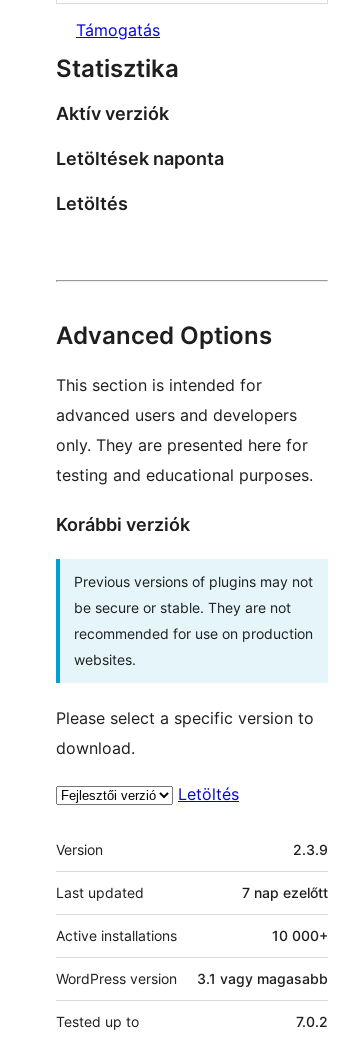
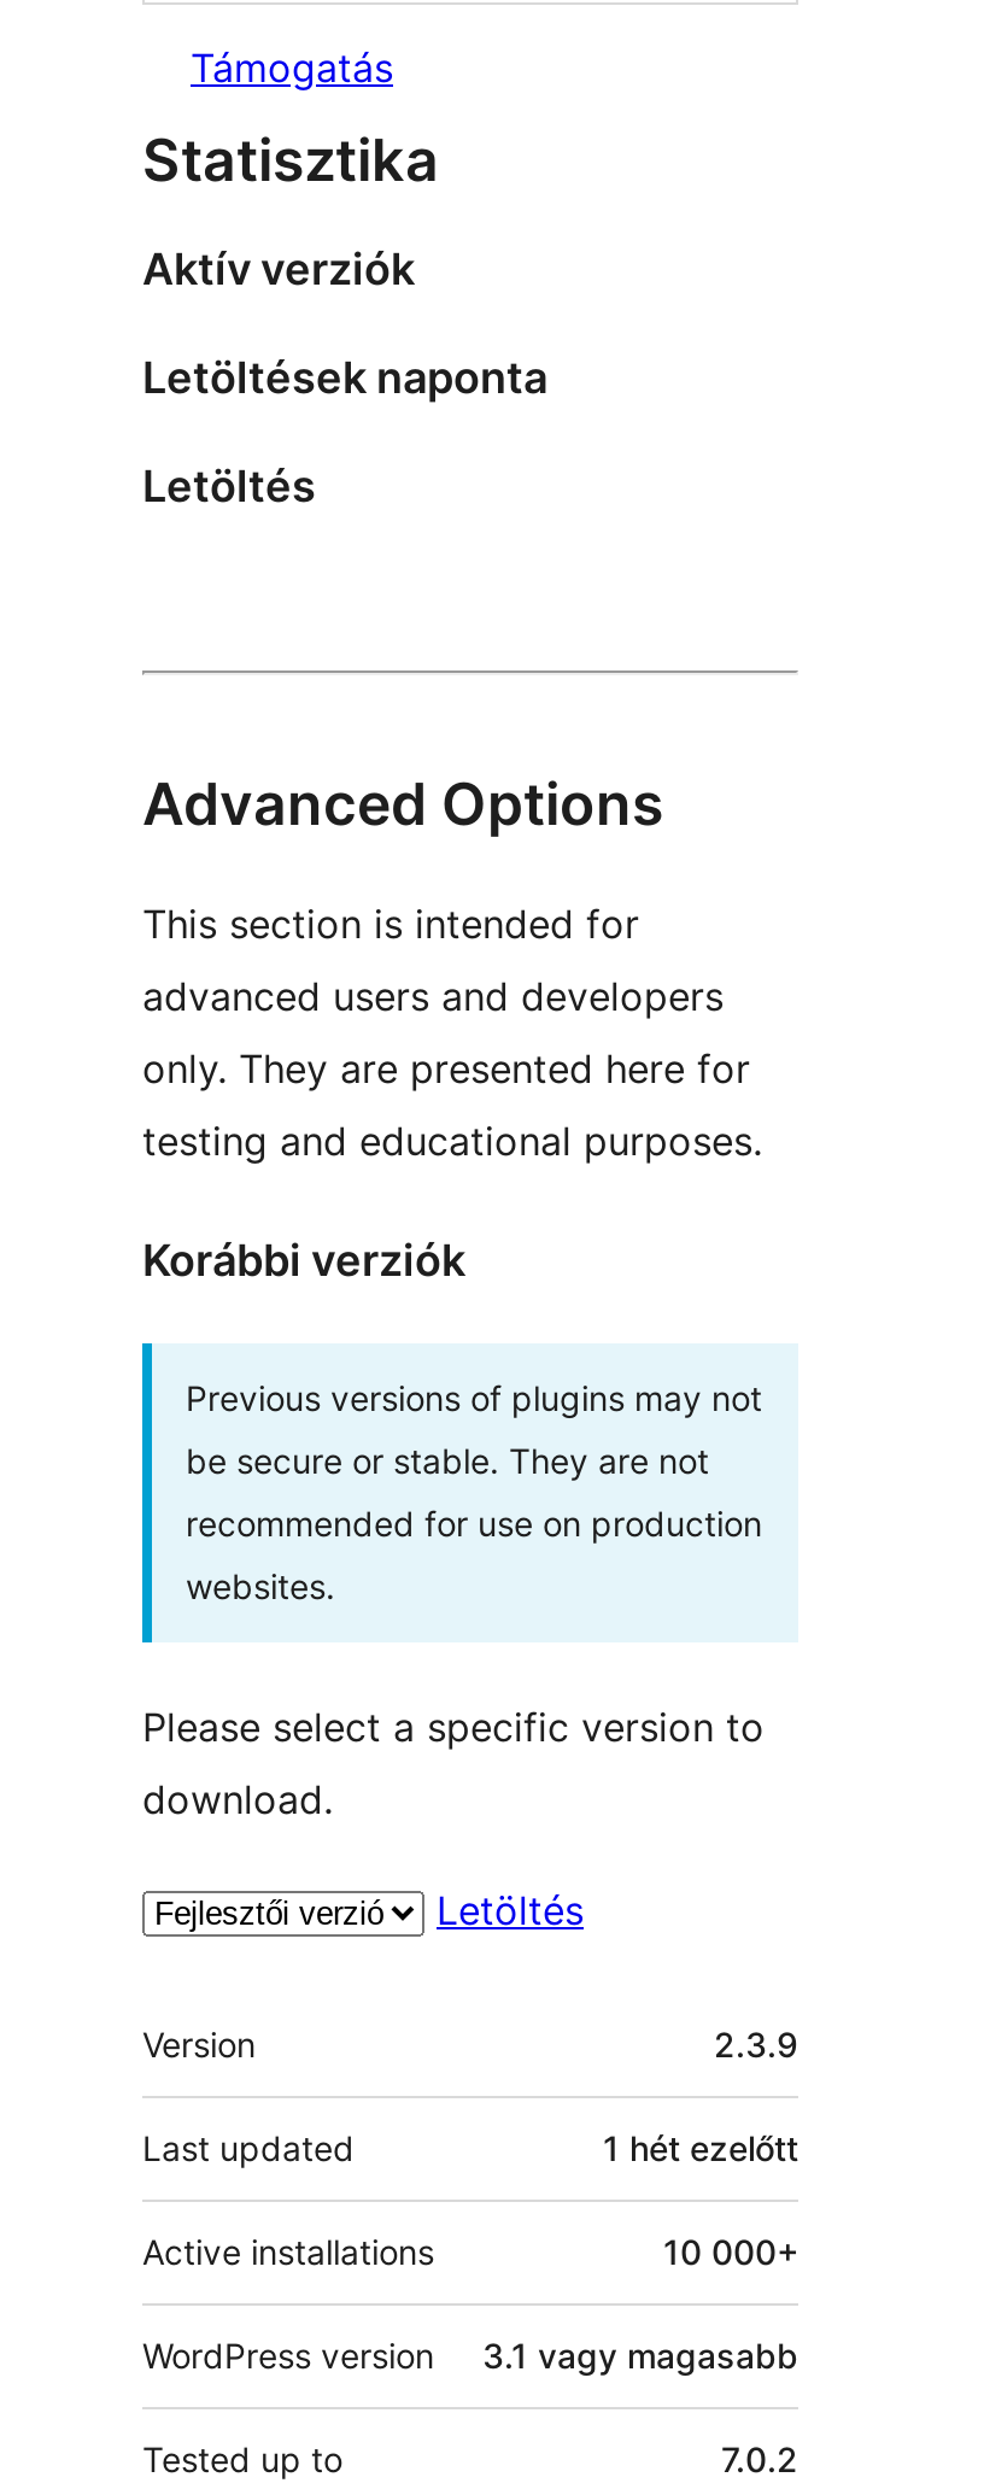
- 7 nap ezelőtt
+ 1 hét ezelőtt
